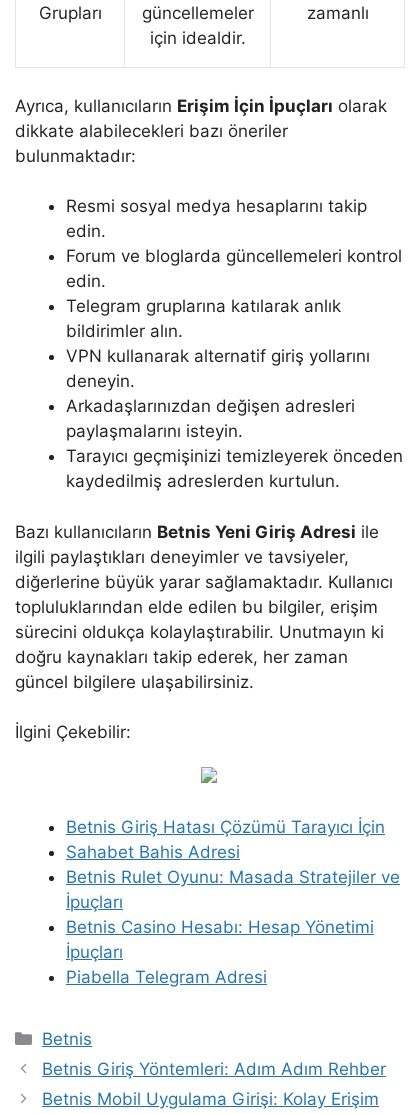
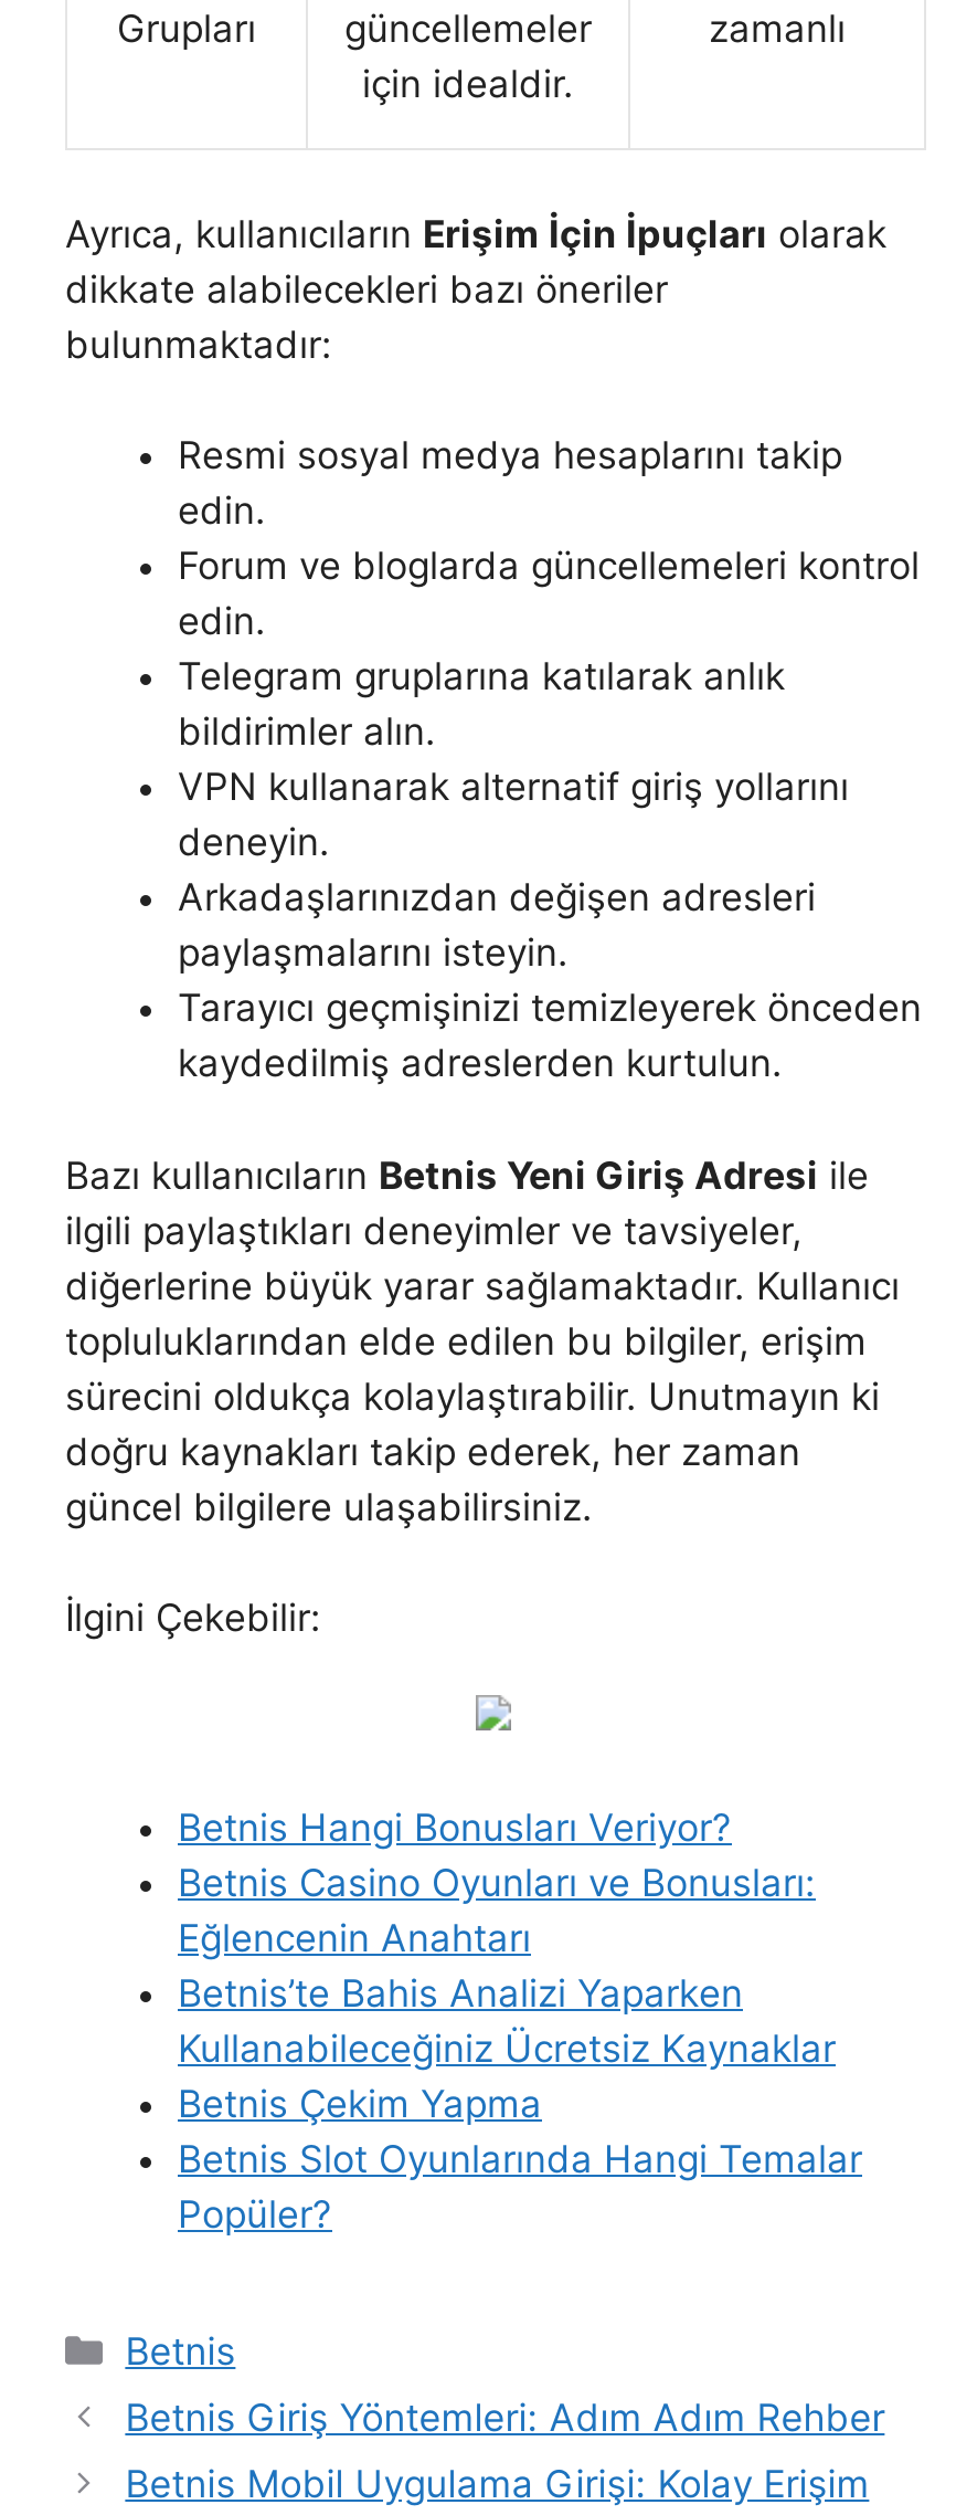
- Betnis Giriş Hatası Çözümü Tarayıcı İçin
- Sahabet Bahis Adresi
- Betnis Rulet Oyunu: Masada Stratejiler ve
- İpuçları
- Betnis Casino Hesabı: Hesap Yönetimi
- İpuçları
- Piabella Telegram Adresi
+ Betnis Hangi Bonusları Veriyor?
+ Betnis Casino Oyunları ve Bonusları:
+ Eğlencenin Anahtarı
+ Betnis’te Bahis Analizi Yaparken
+ Kullanabileceğiniz Ücretsiz Kaynaklar
+ Betnis Çekim Yapma
+ Betnis Slot Oyunlarında Hangi Temalar
+ Popüler?
